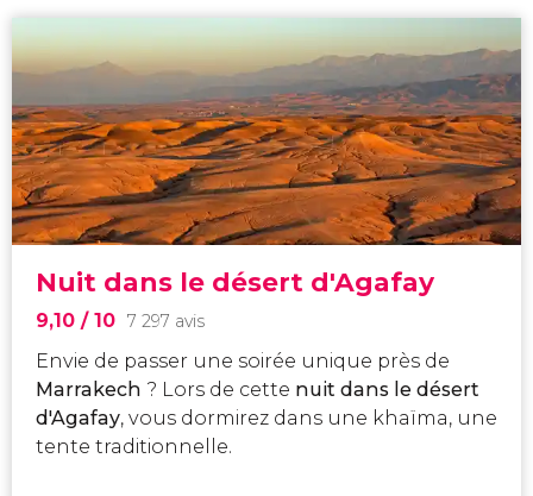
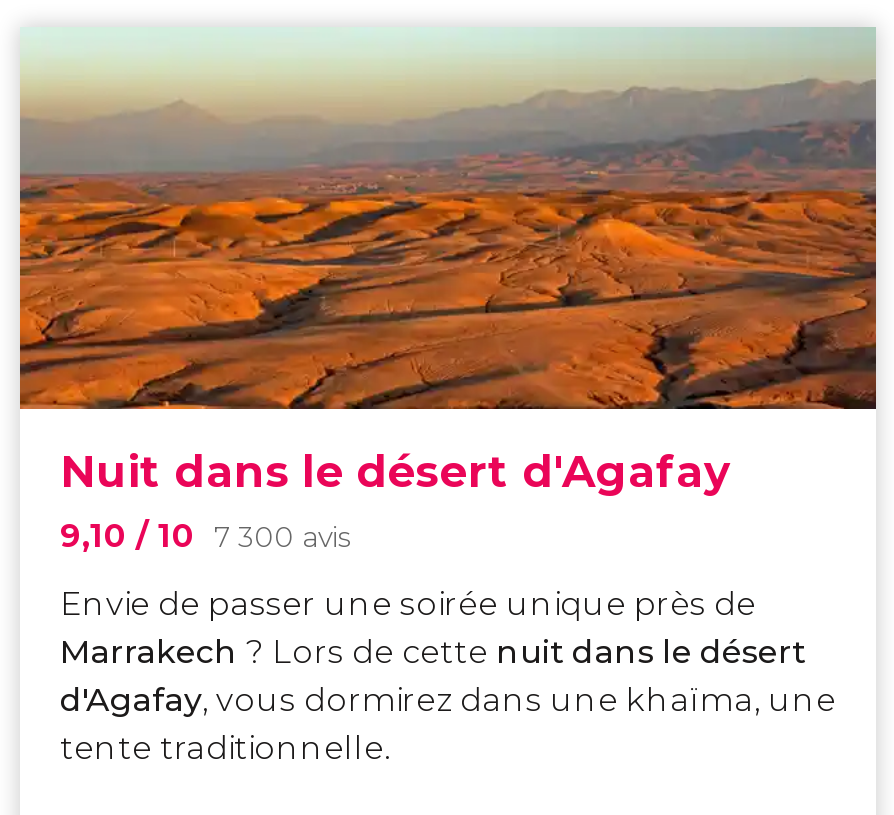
- 9,10 / 10 7 297 avis
+ 9,10 / 10 7 300 avis
